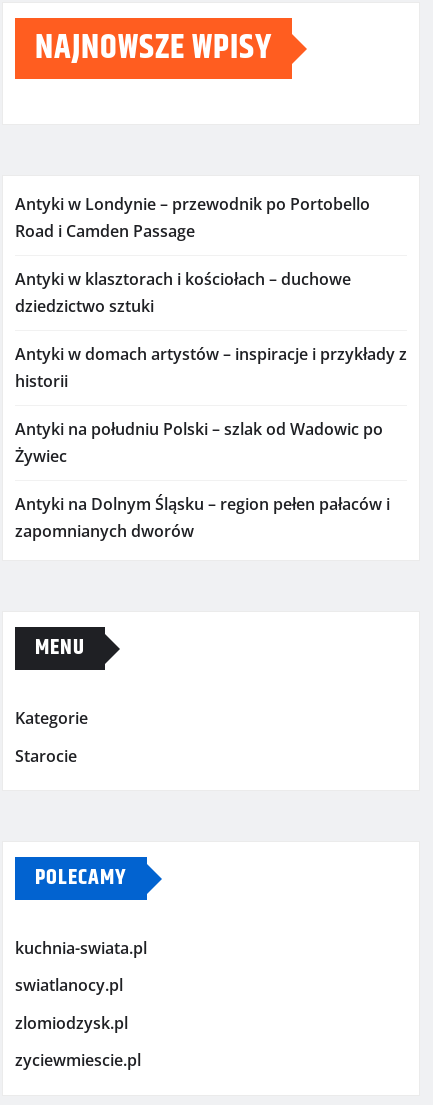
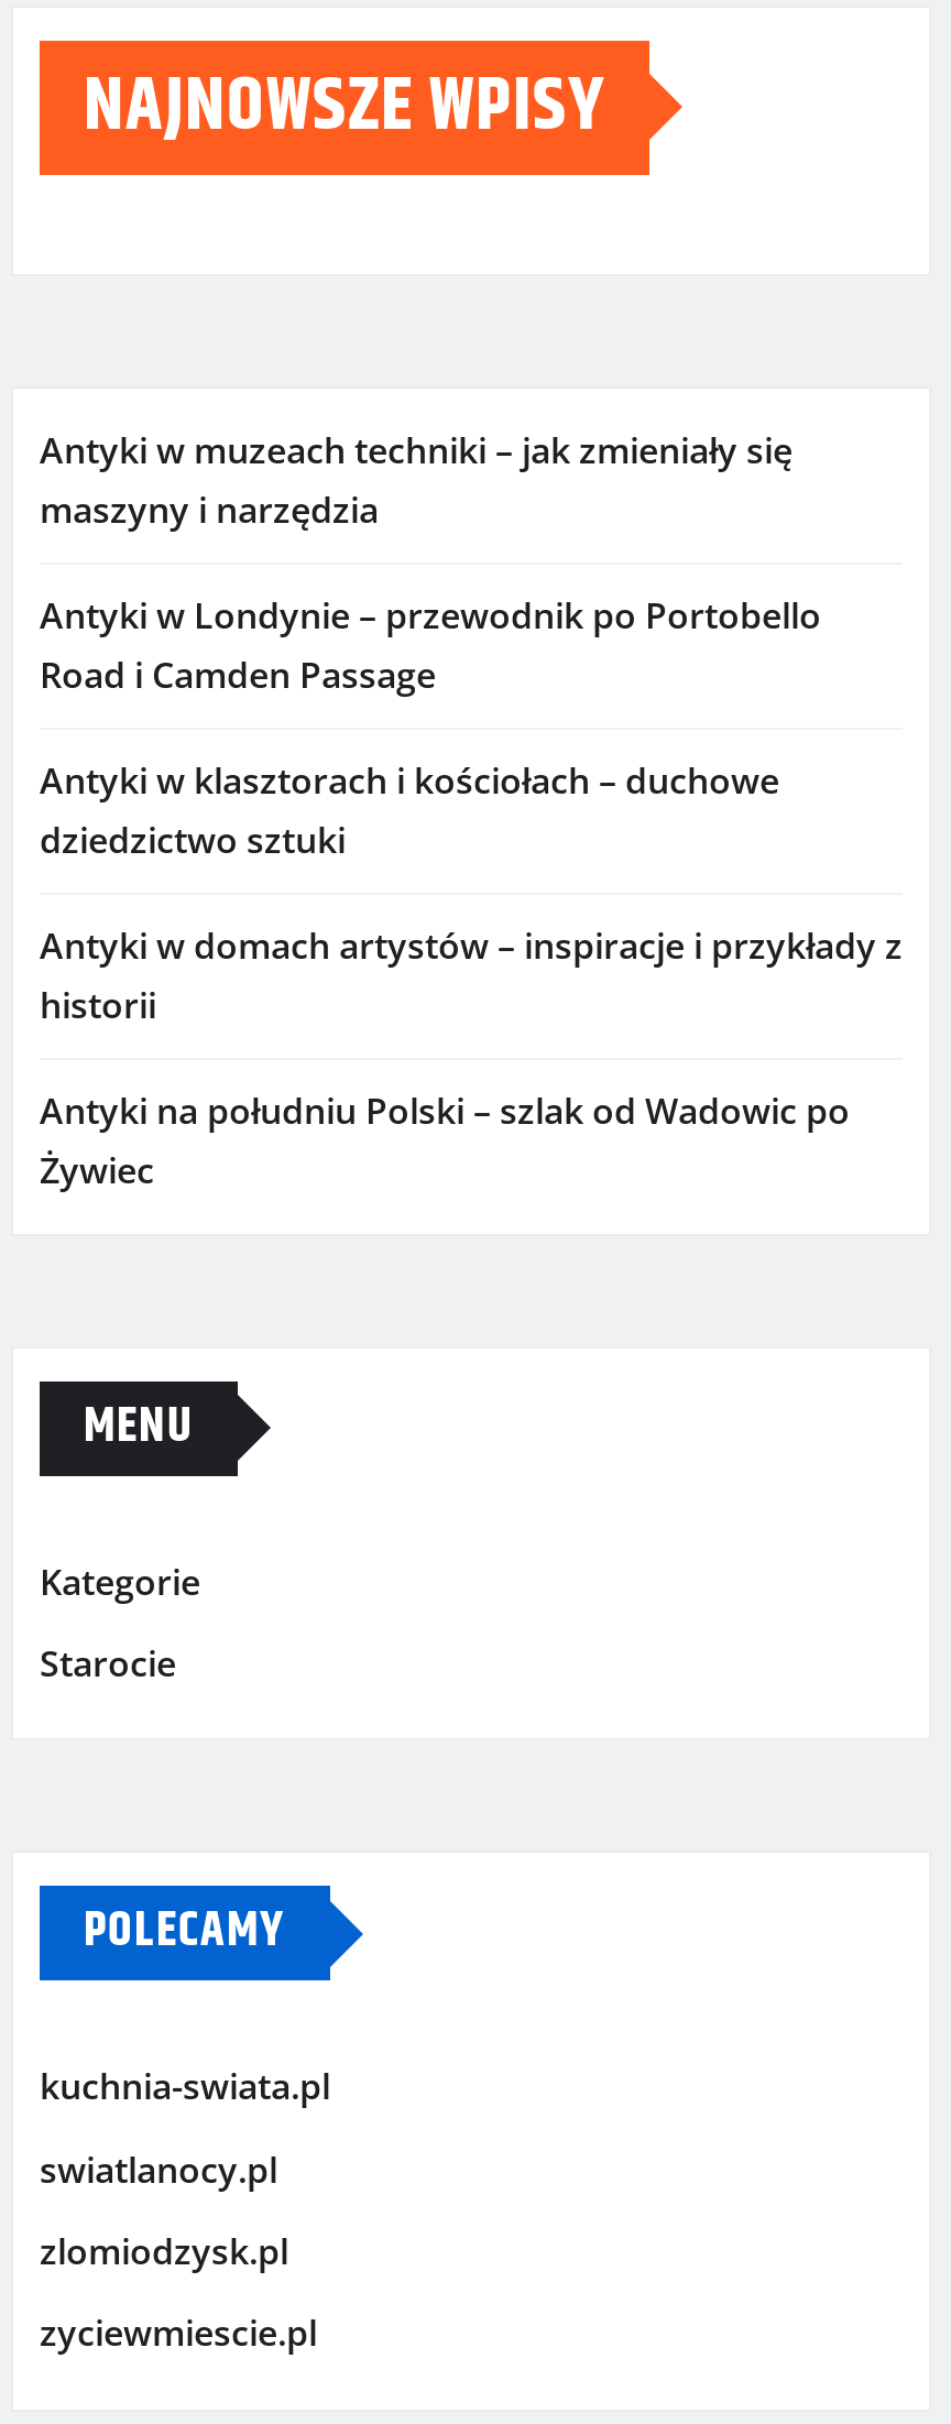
+ Antyki w muzeach techniki – jak zmieniały się
+ maszyny i narzędzia

moved down: Antyki w Londynie – przewodnik po Portobello | Road i Camden Passage | Antyki w klasztorach i kościołach – duchowe | dziedzictwo sztuki | Antyki w domach artystów – inspiracje i przykłady z | historii | Antyki na południu Polski – szlak od Wadowic po | Żywiec

- Antyki na Dolnym Śląsku – region pełen pałaców i
- zapomnianych dworów
